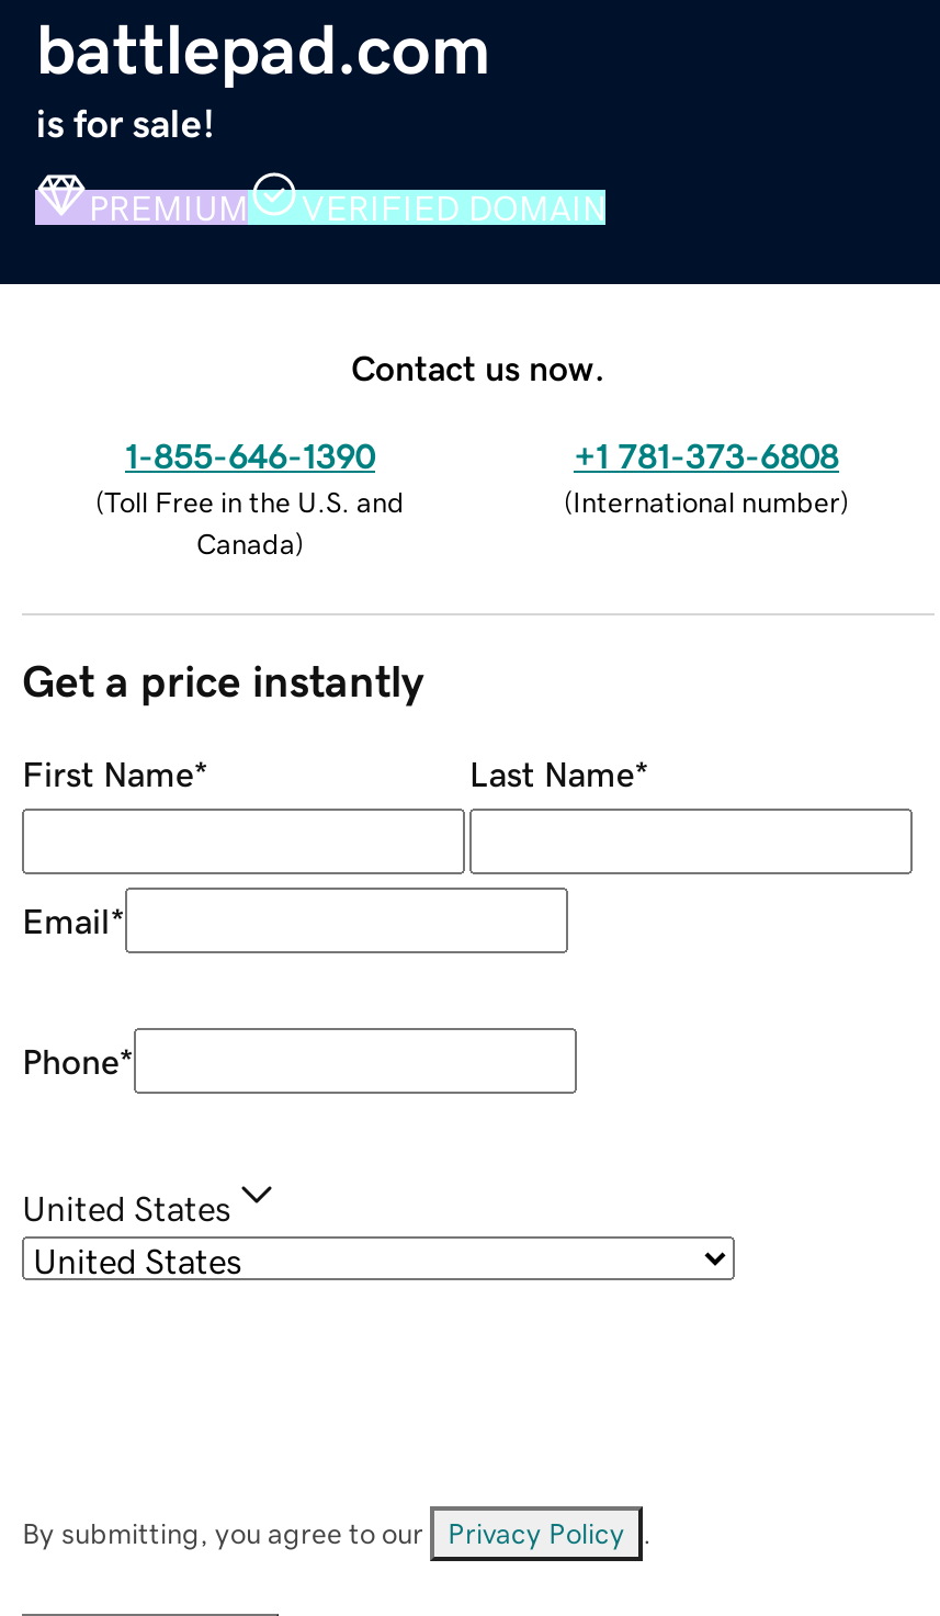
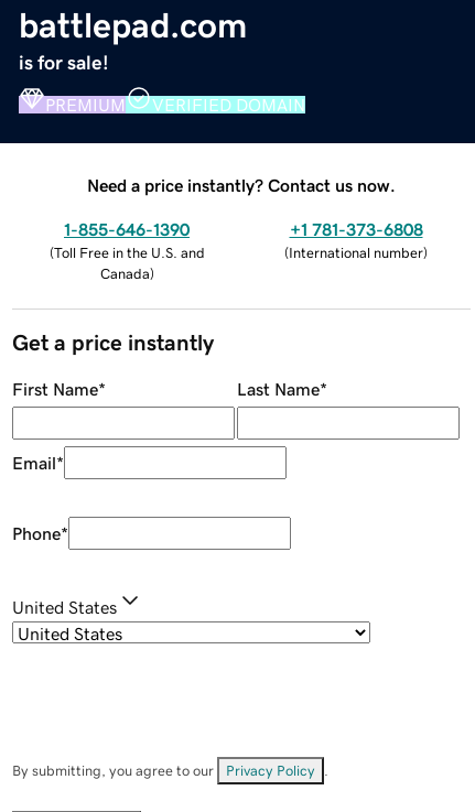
- Contact us now.
+ Need a price instantly? Contact us now.
